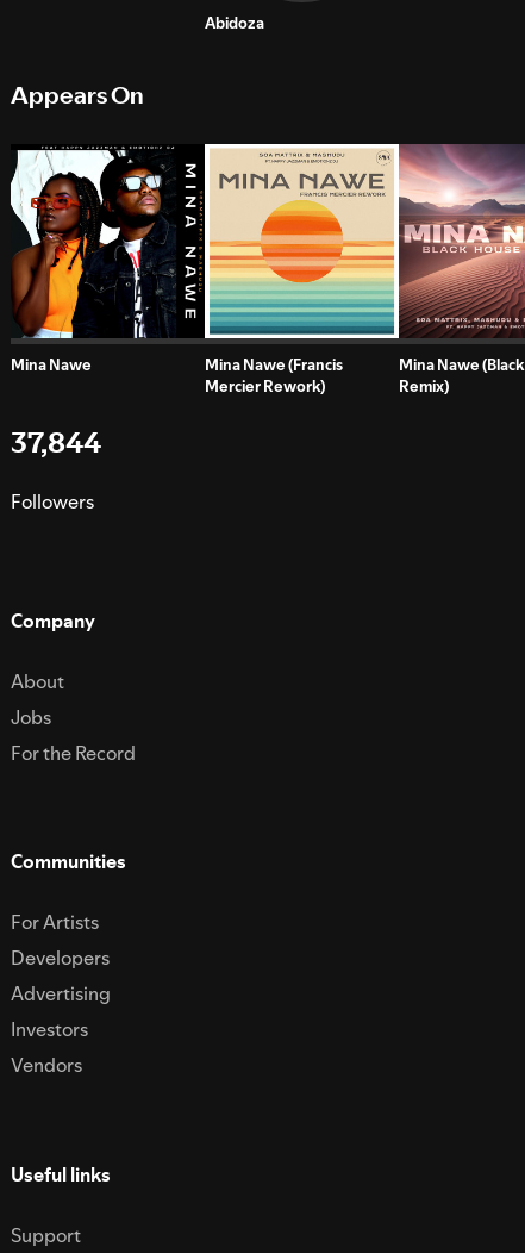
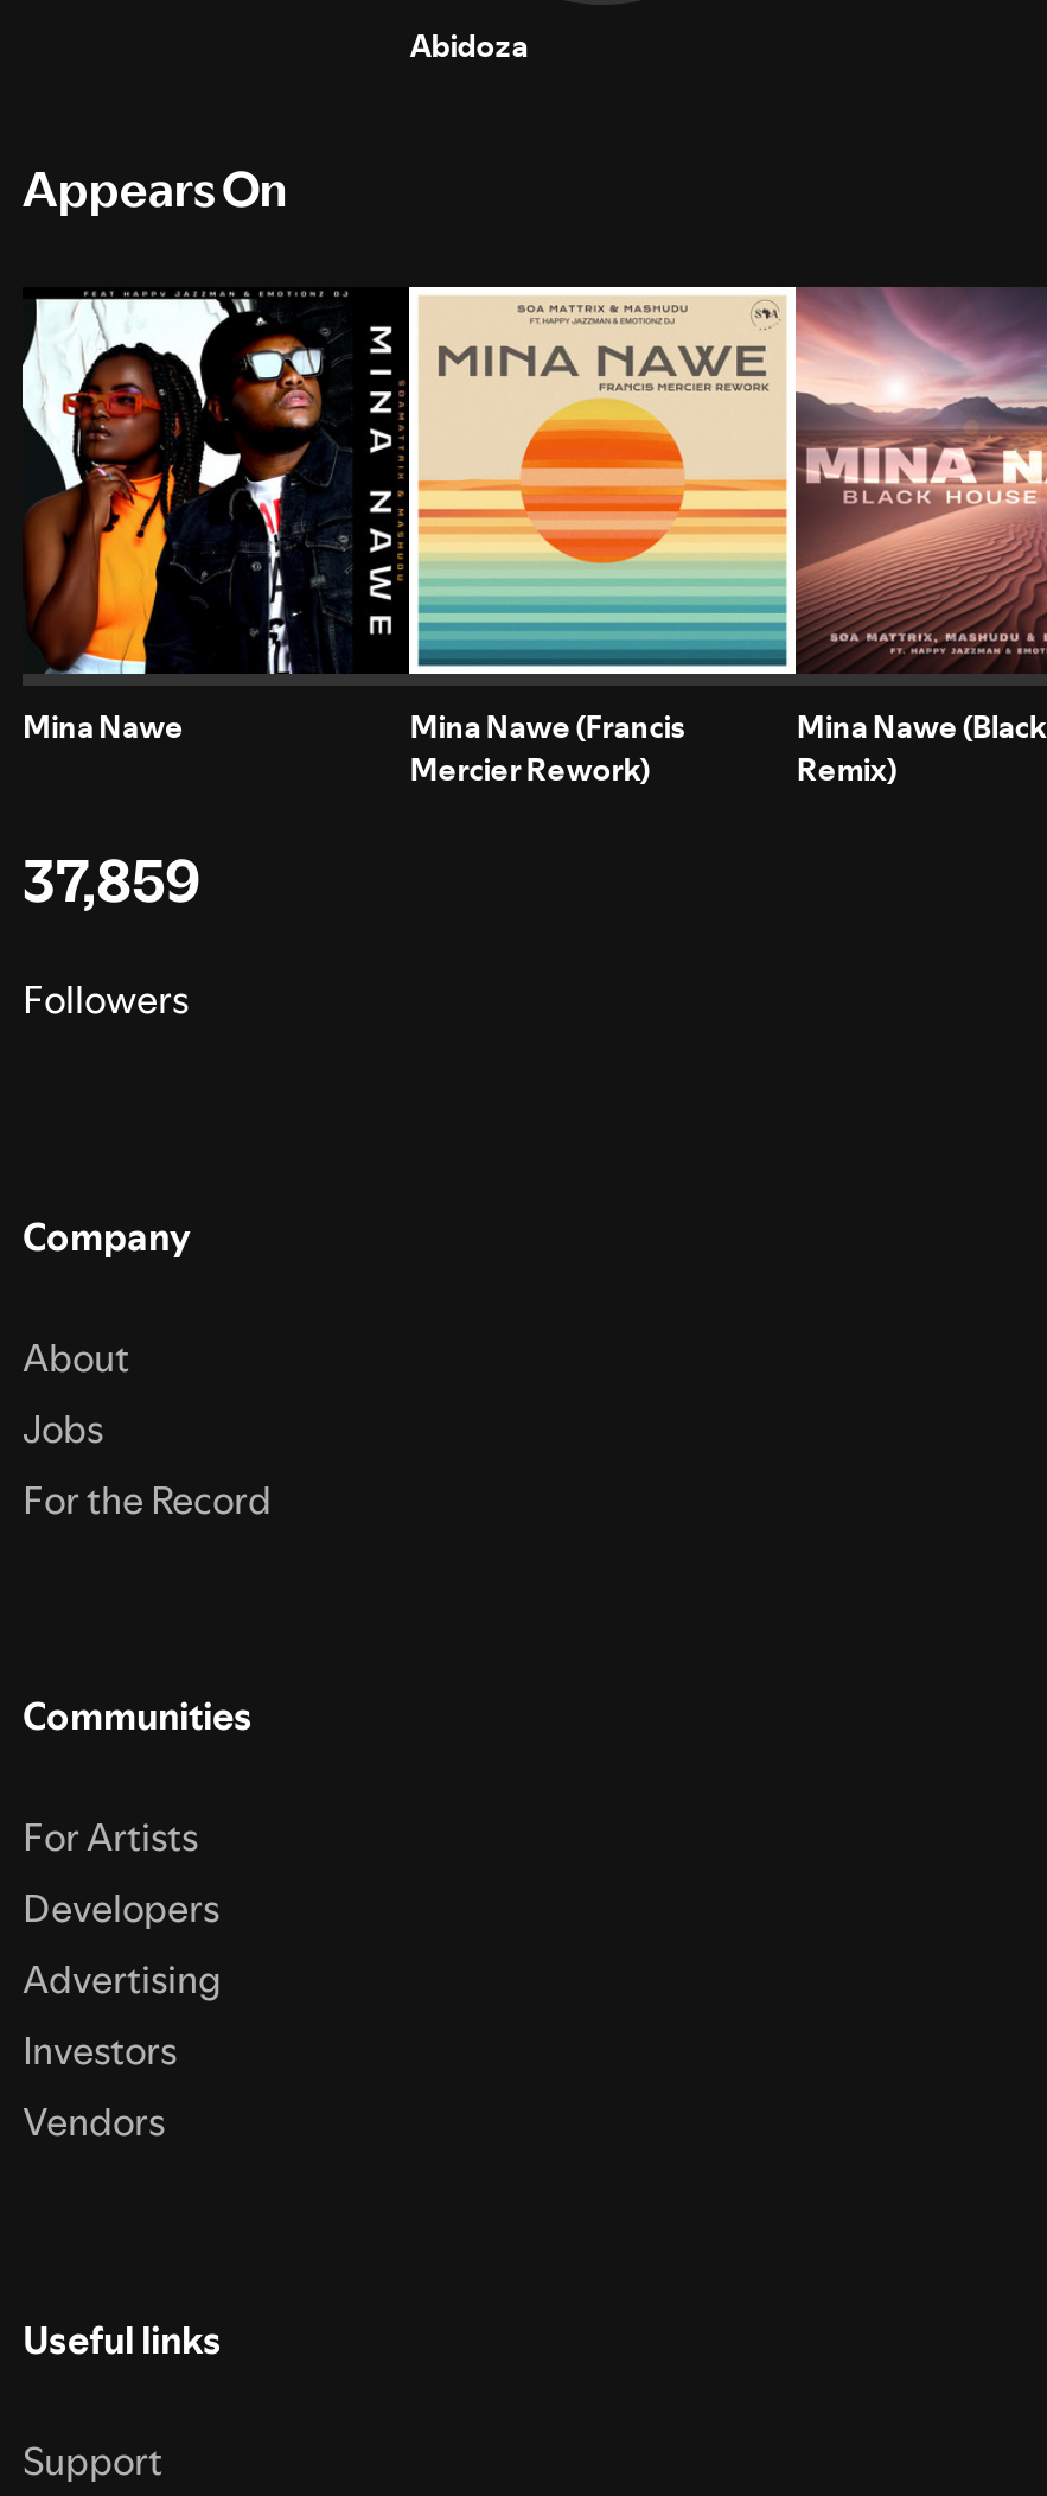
- 37,844
+ 37,859
